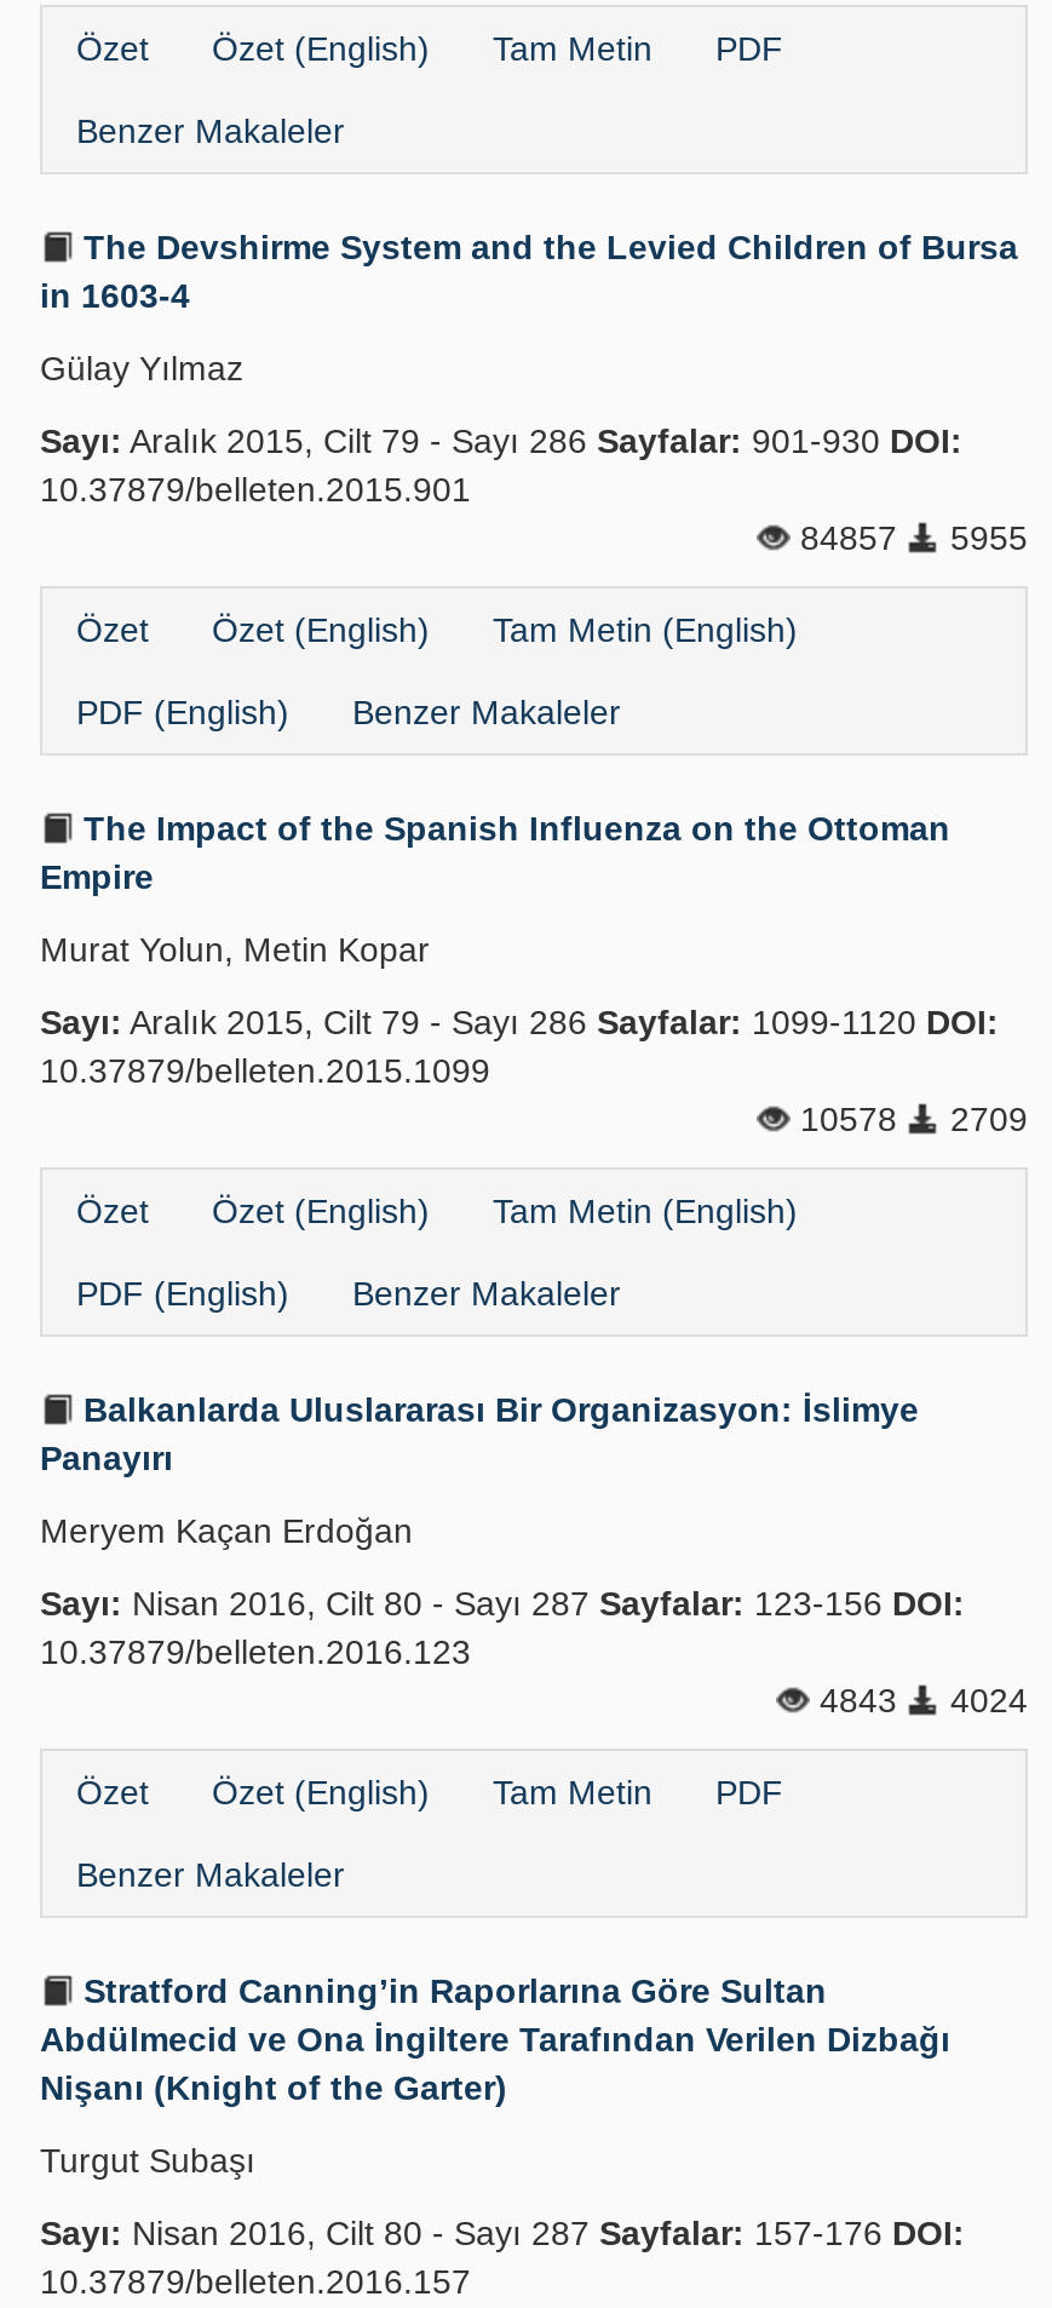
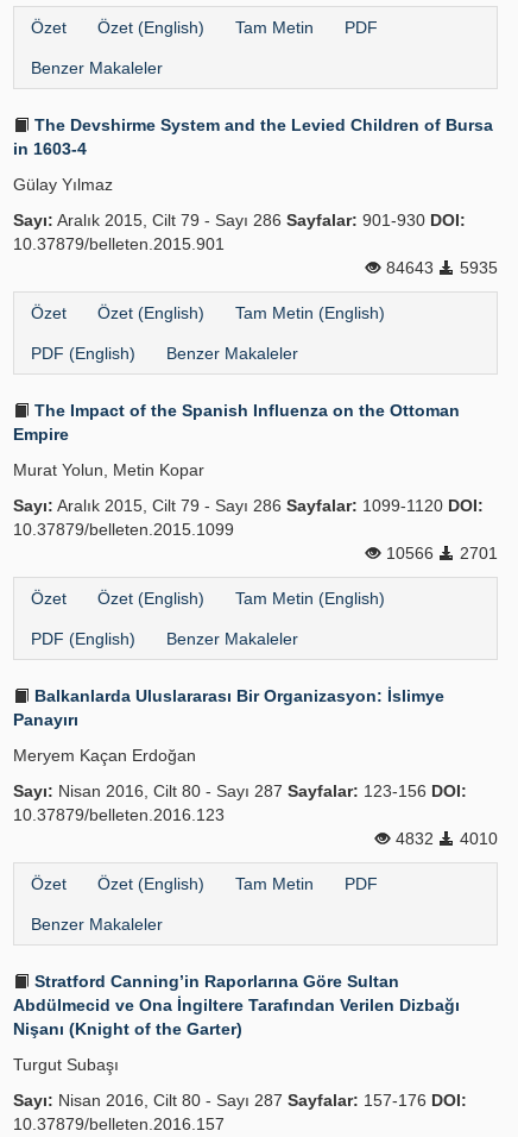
- 84857
+ 84643

- 5955
+ 5935

- 10578
+ 10566

- 2709
+ 2701

- 4843
+ 4832

- 4024
+ 4010
